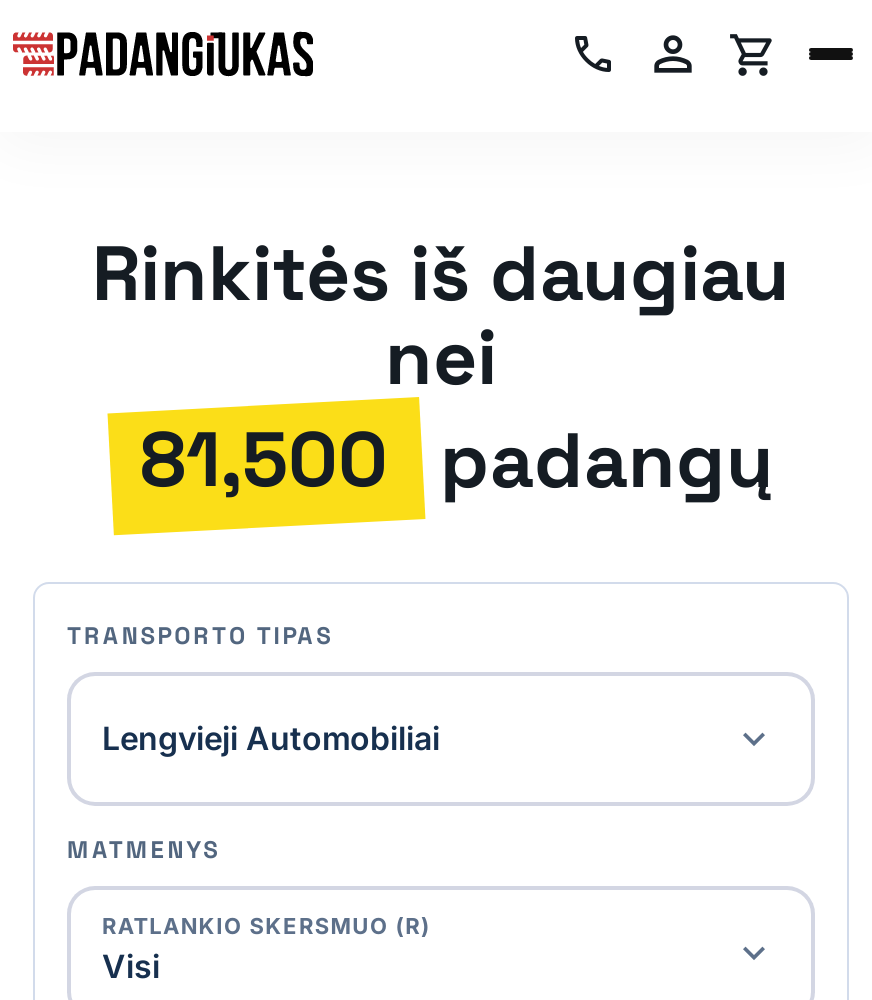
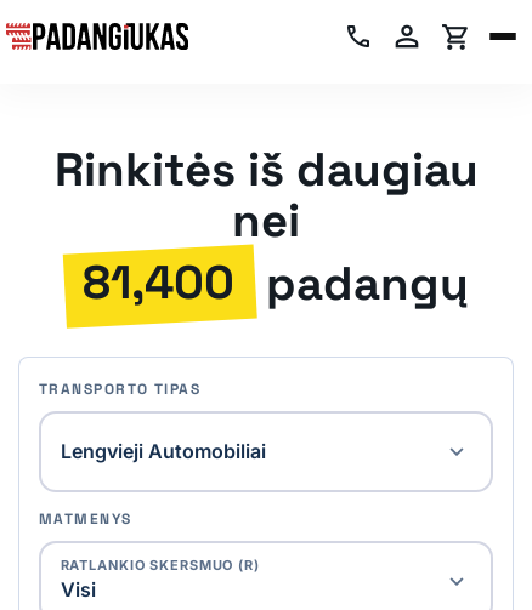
- 81,500 padangų
+ 81,400 padangų
